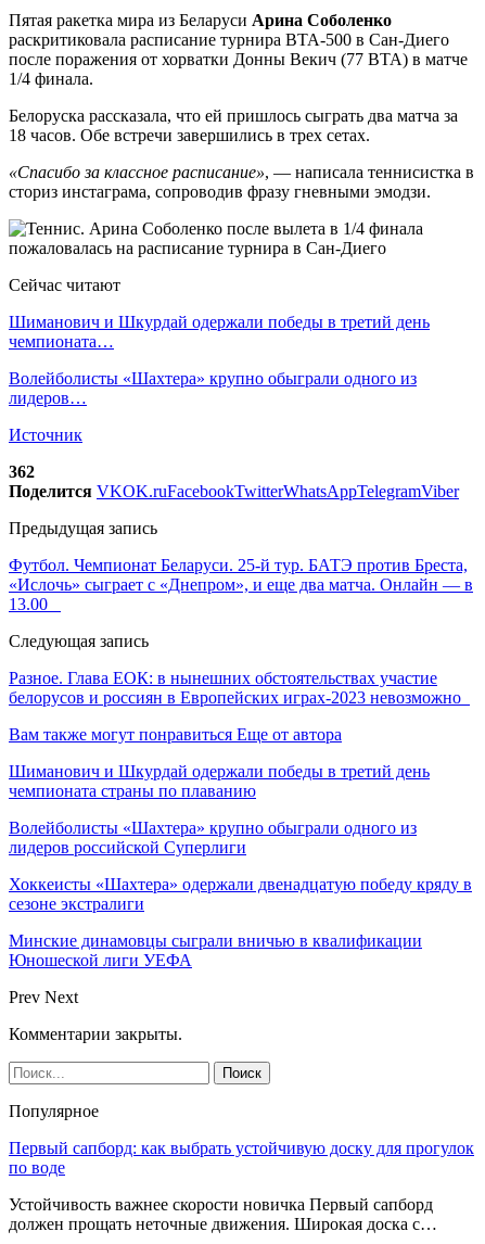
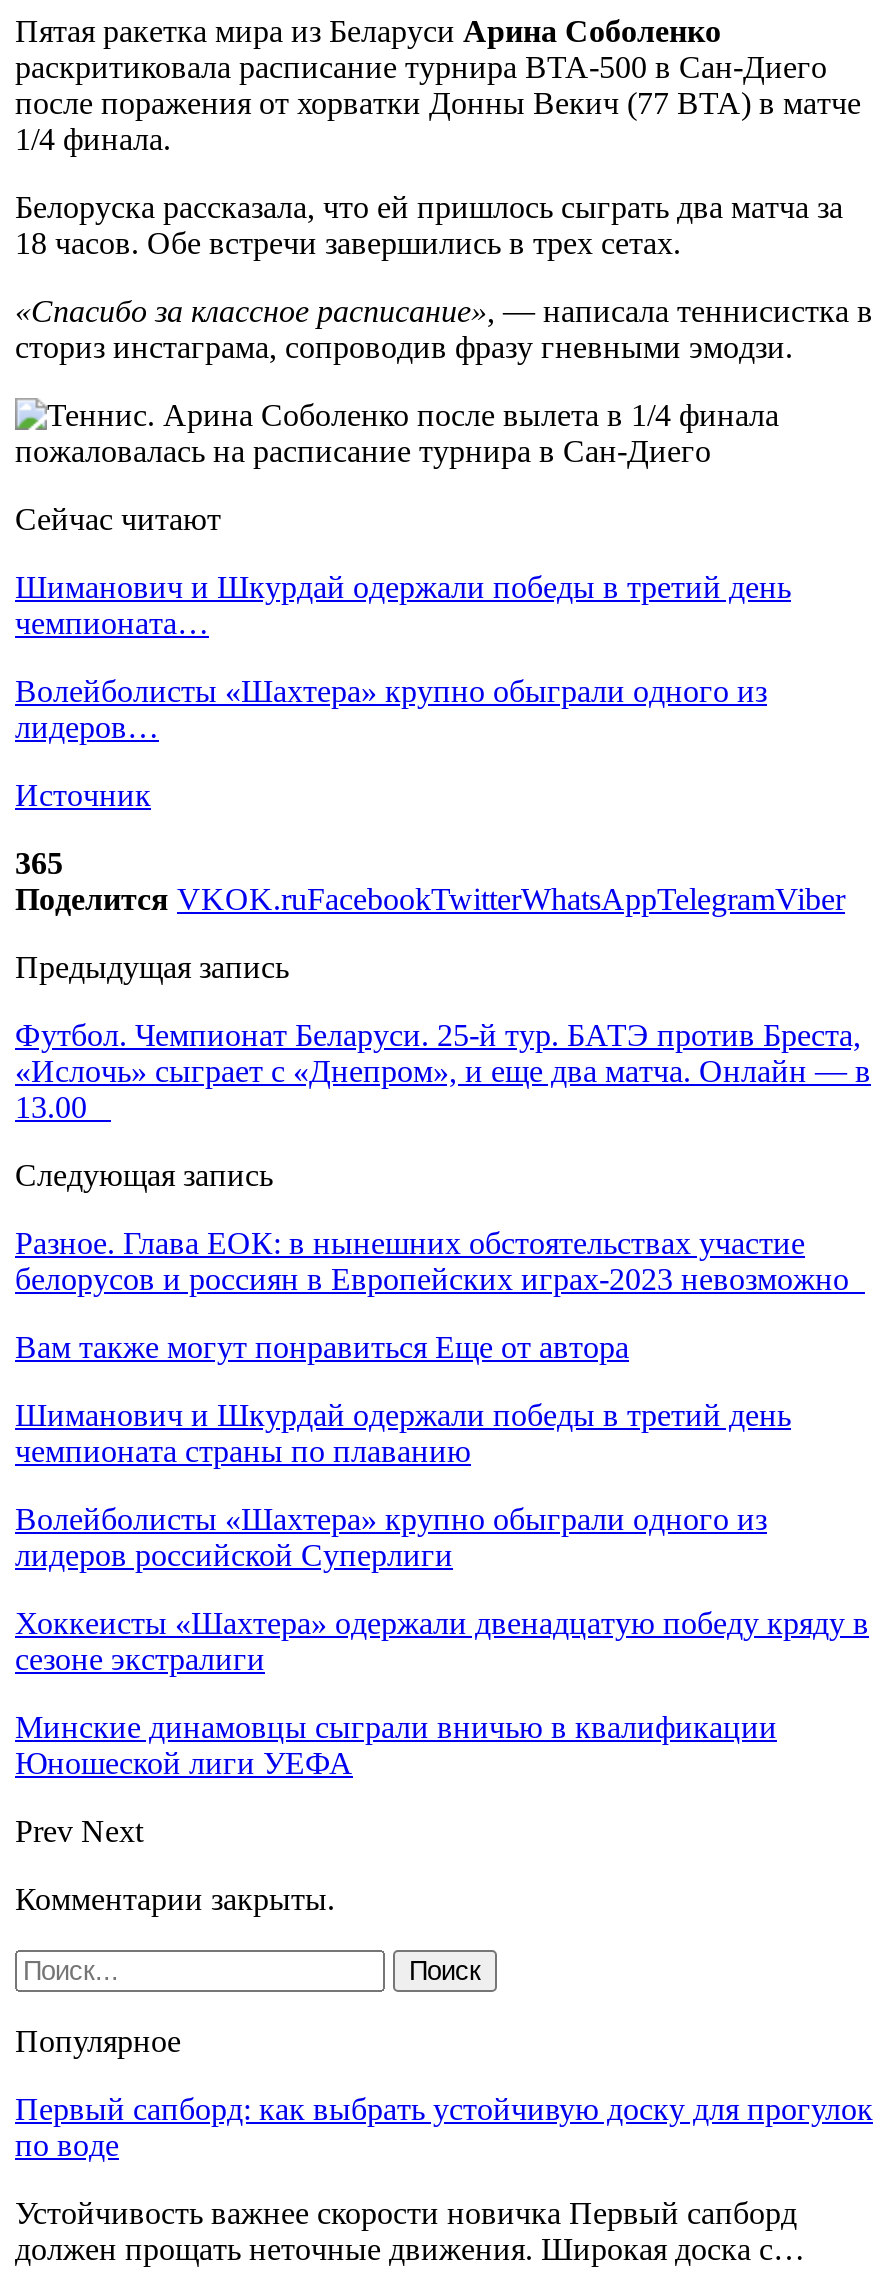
- 362
+ 365
